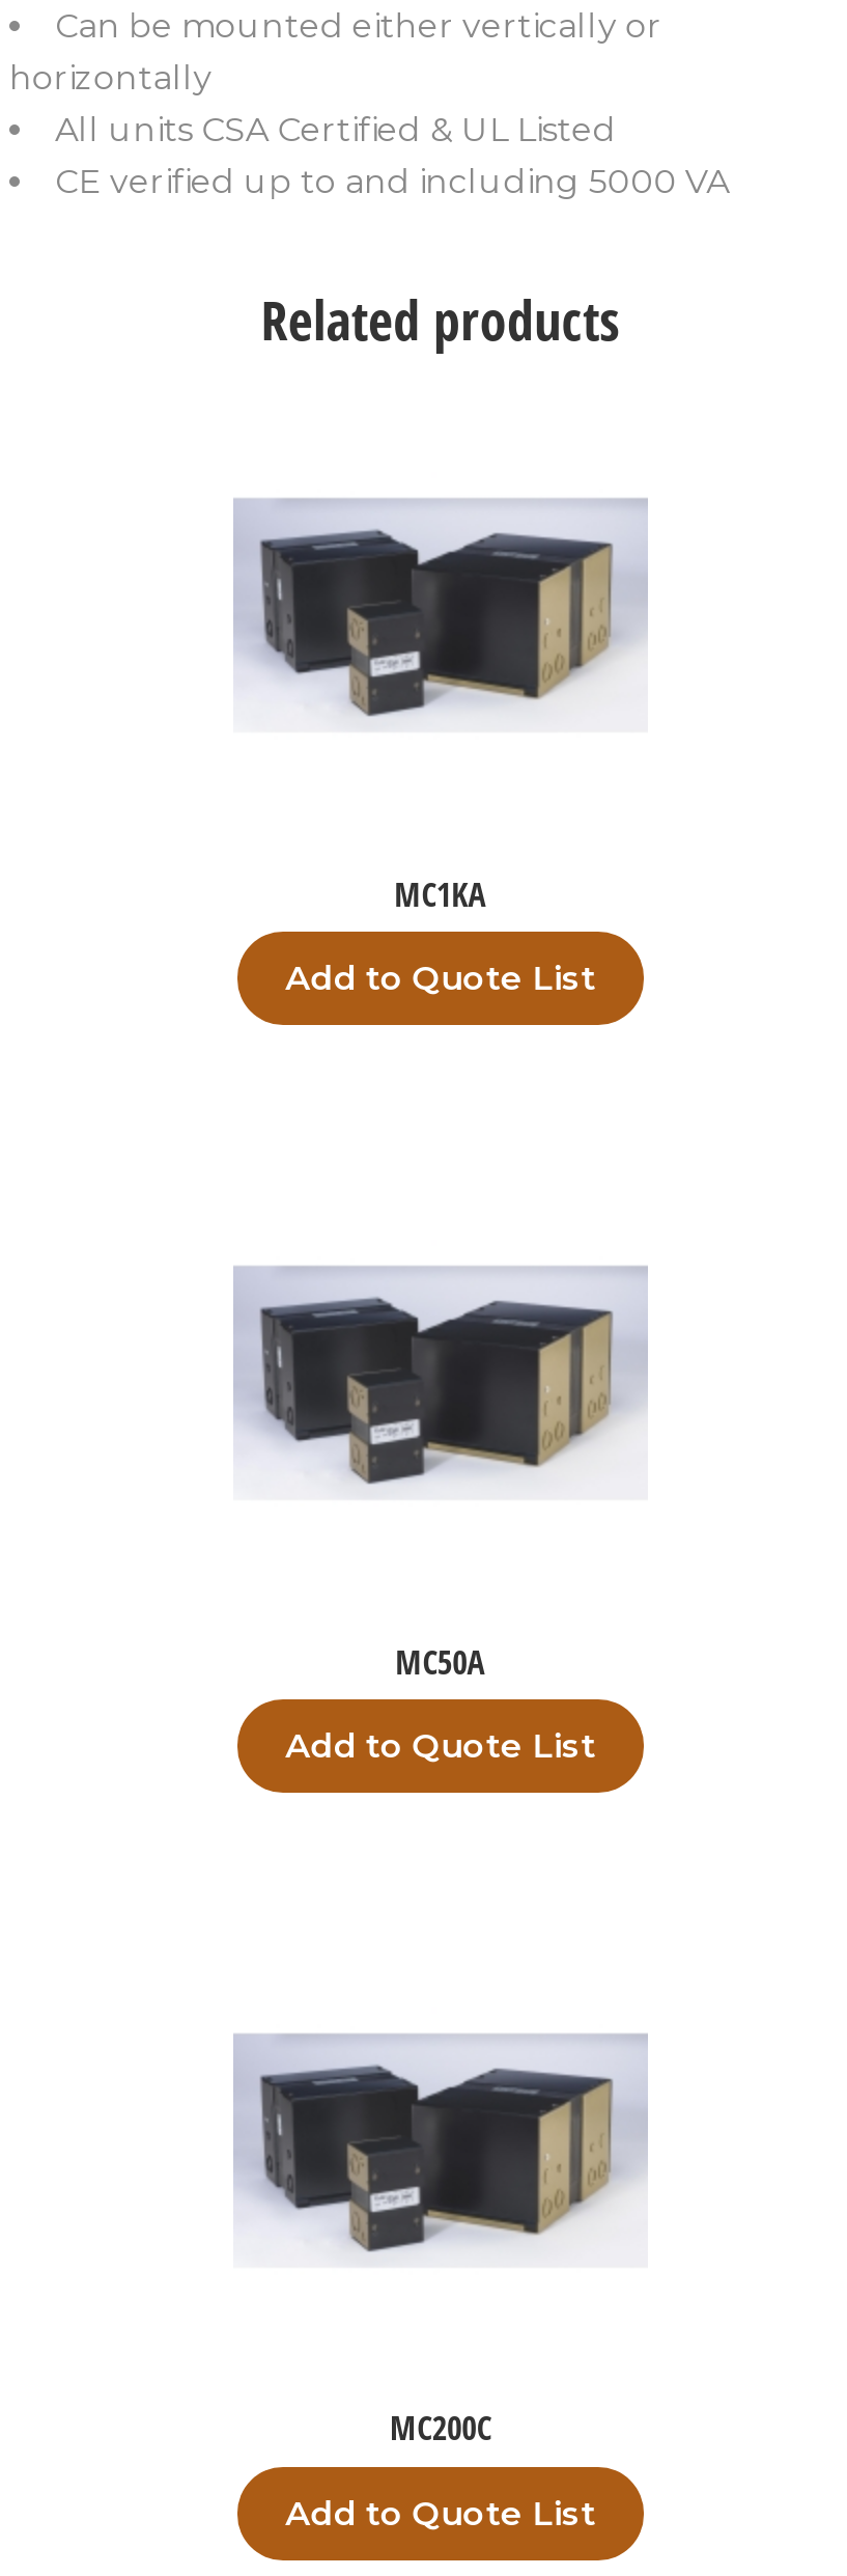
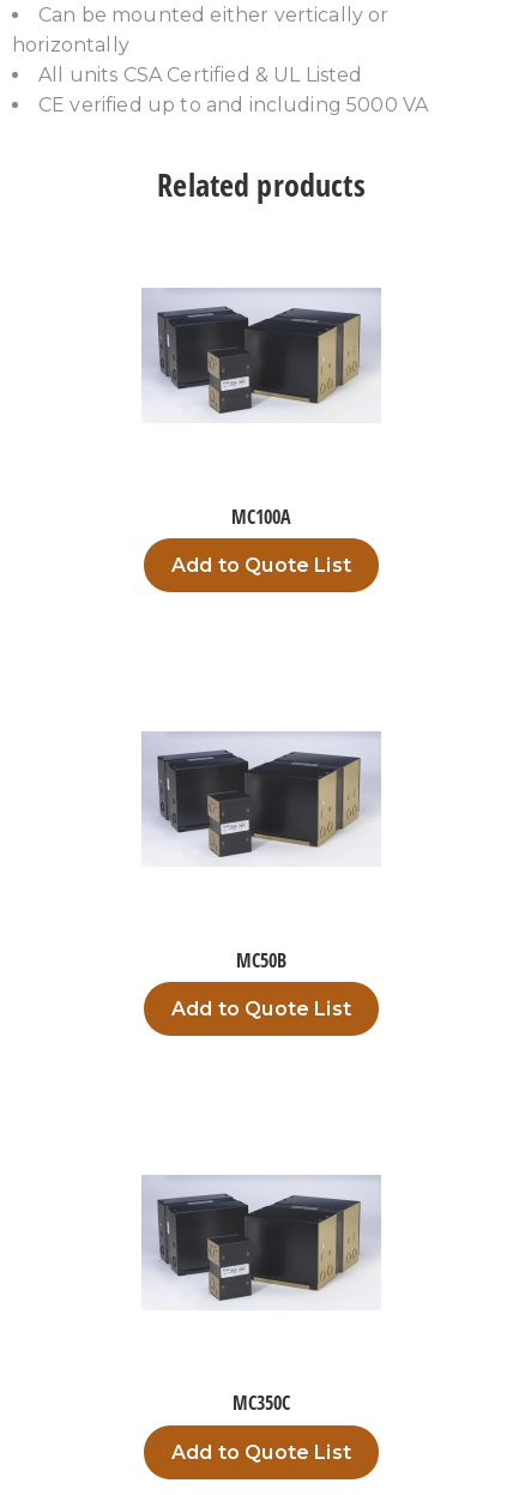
- MC1KA
+ MC100A

- MC50A
+ MC50B

- MC200C
+ MC350C
